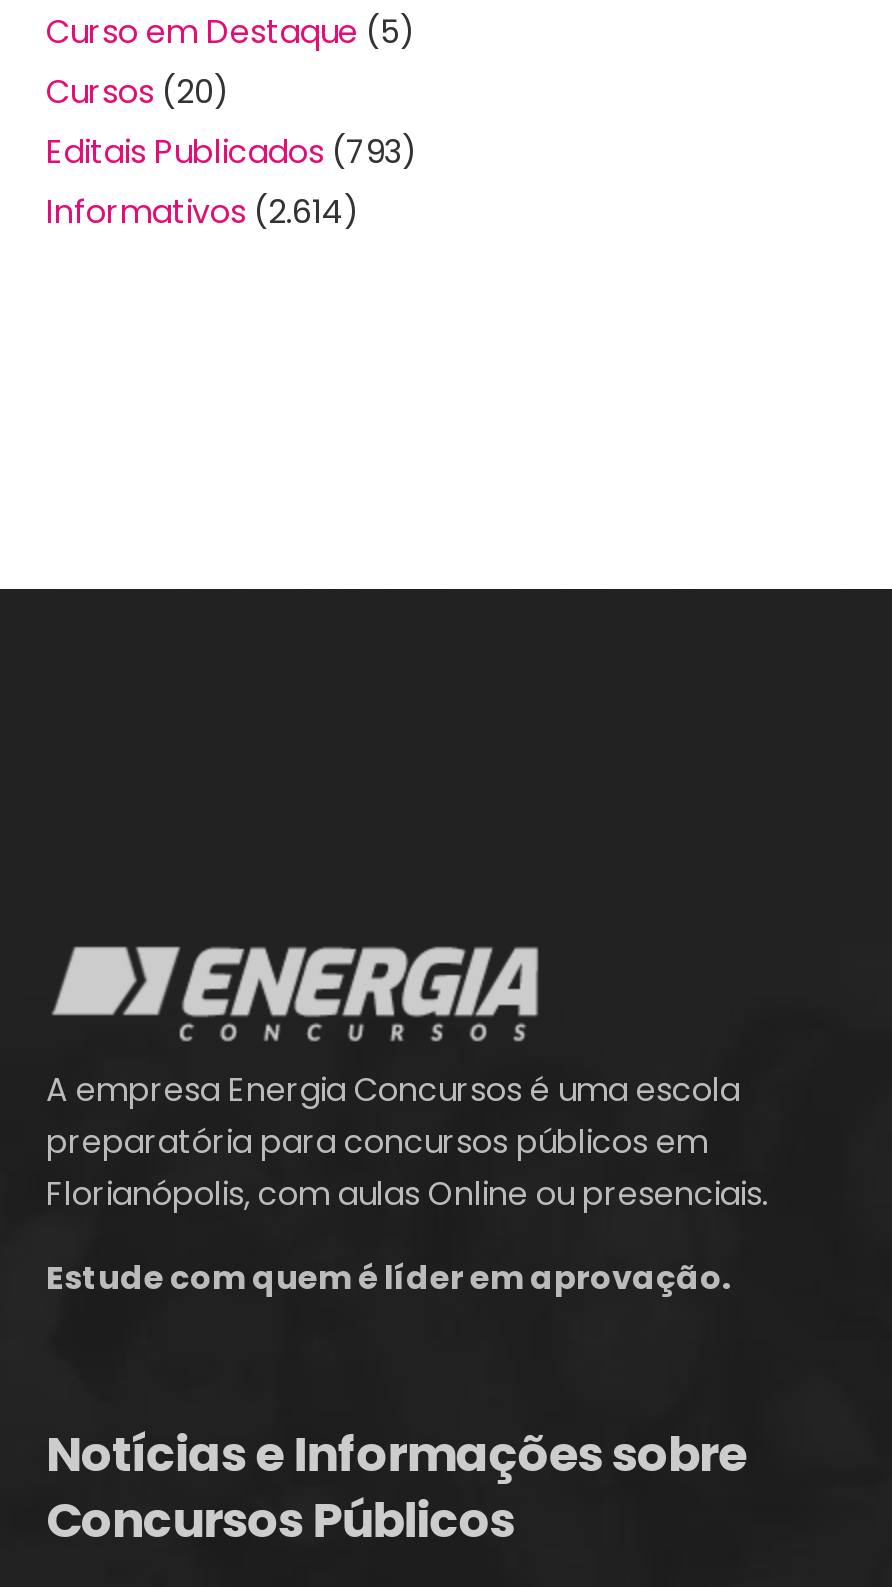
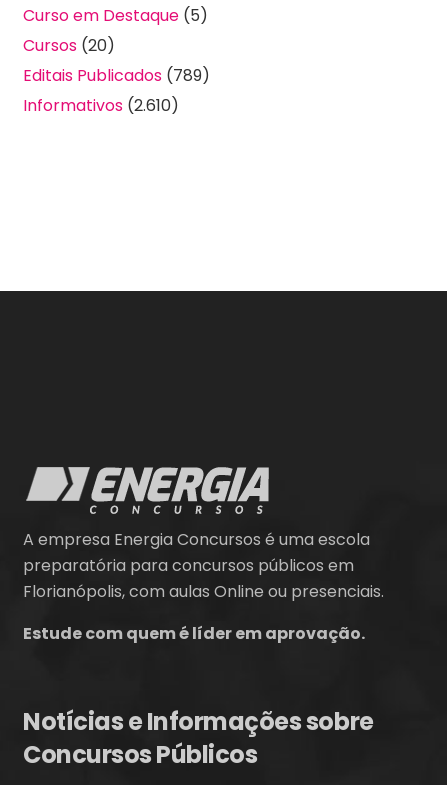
- Editais Publicados (793)
+ Editais Publicados (789)

- Informativos (2.614)
+ Informativos (2.610)
